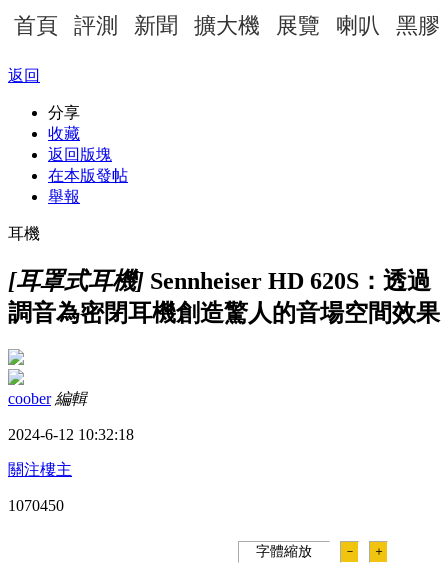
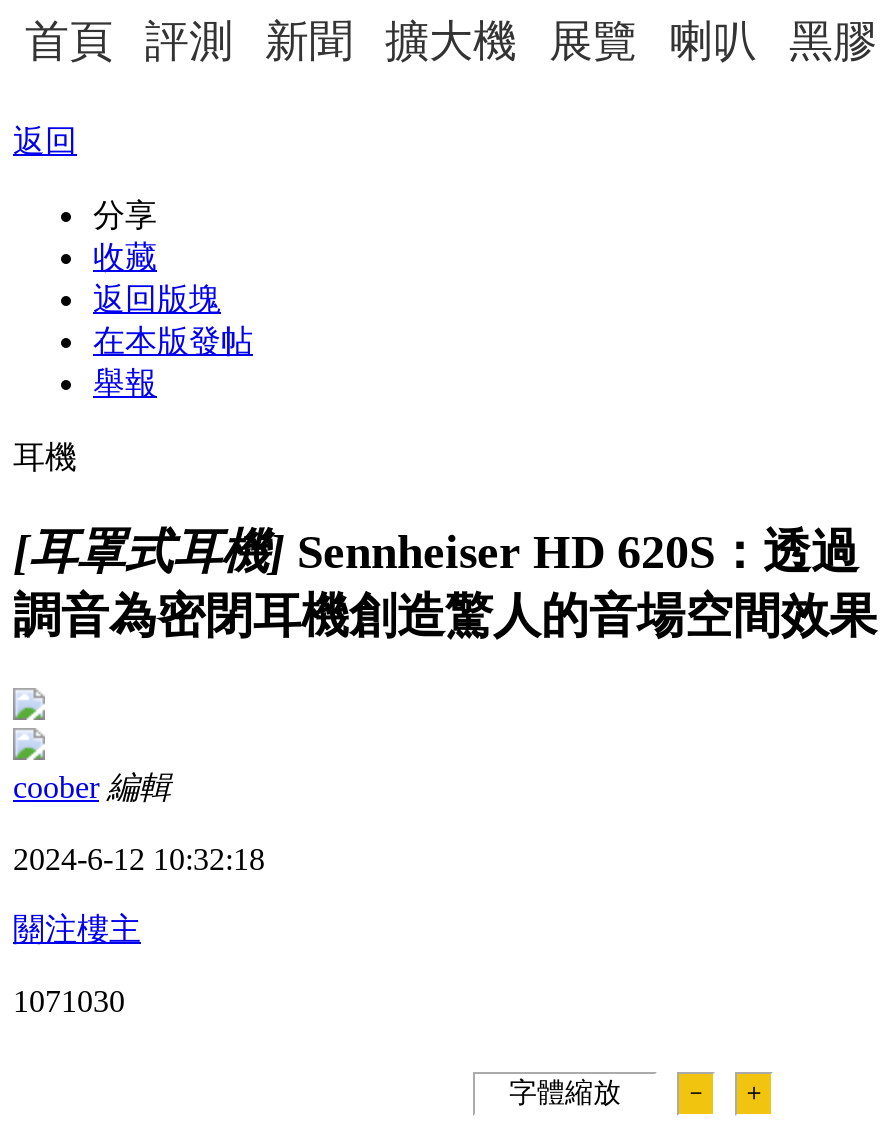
- 1070450
+ 1071030
